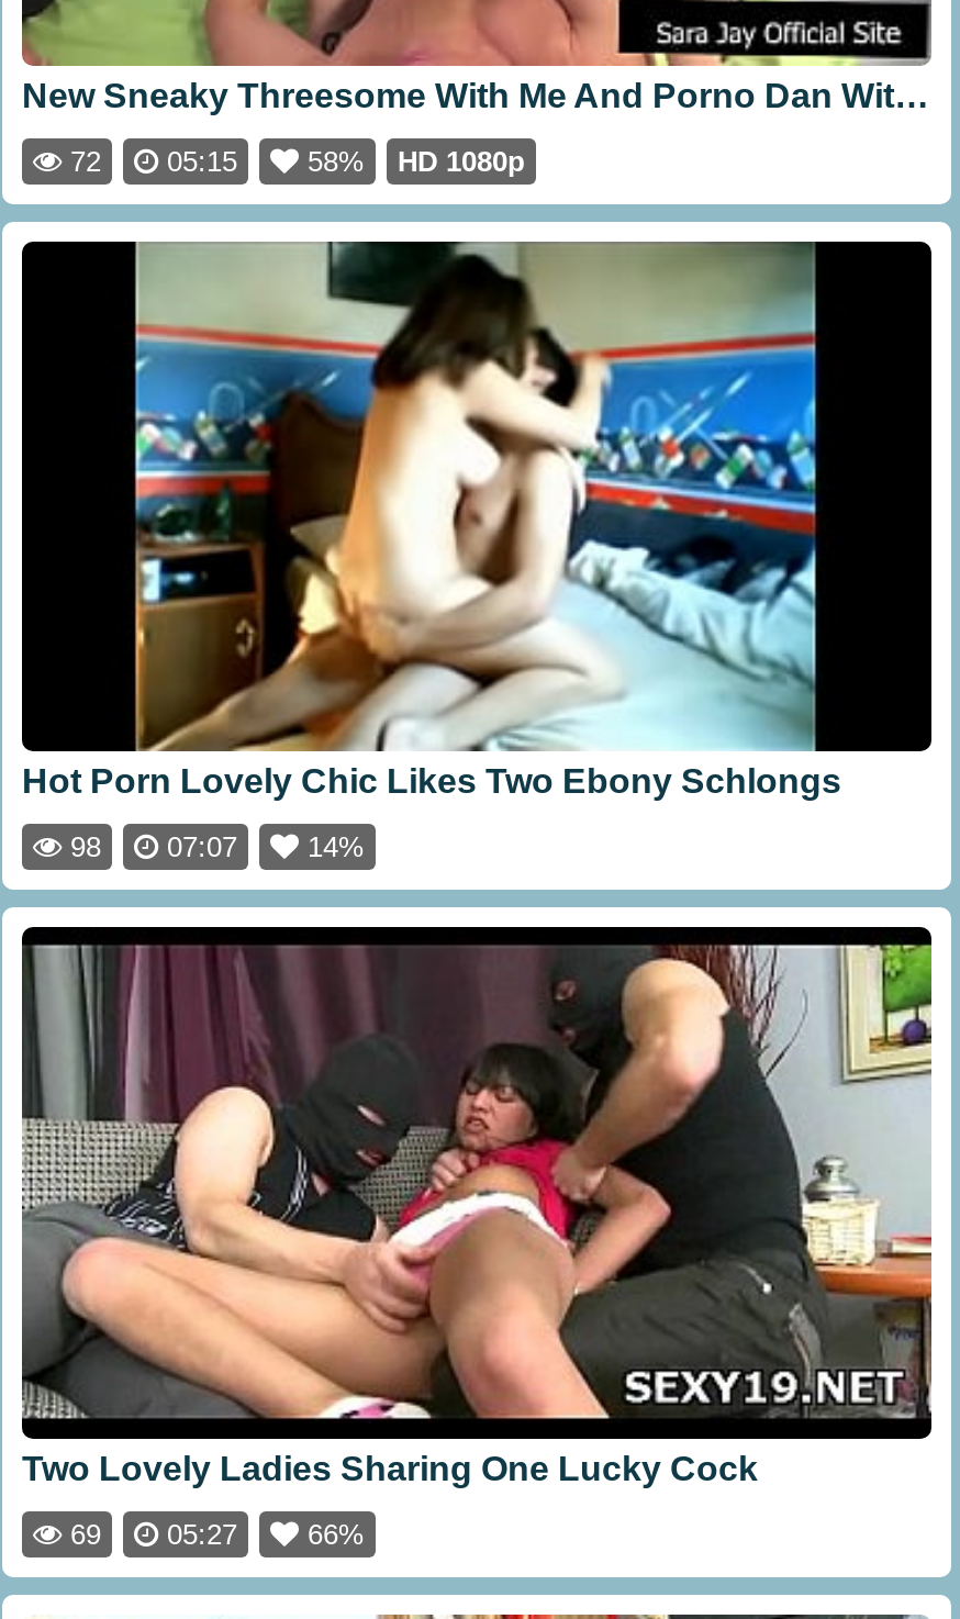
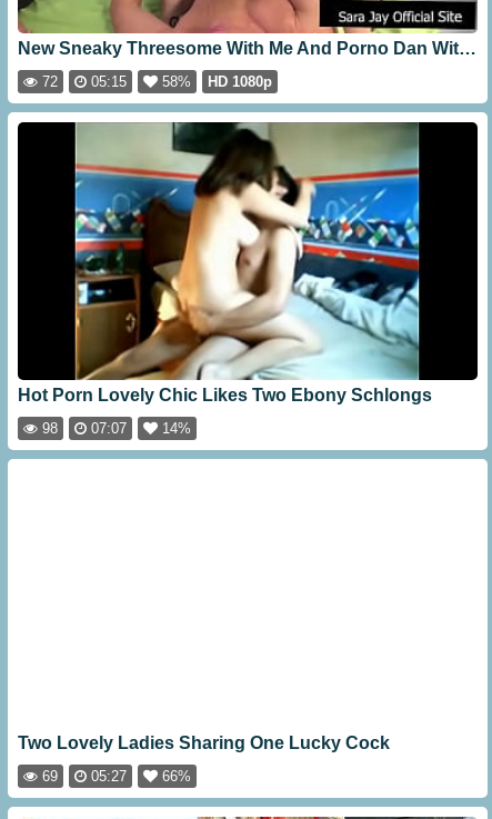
- [image]
